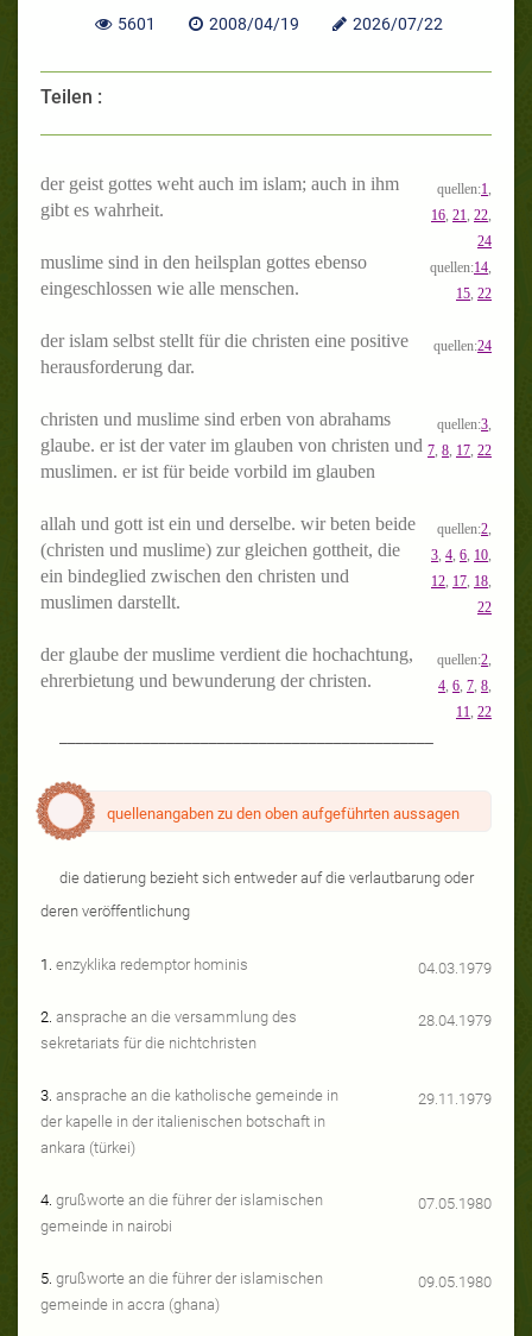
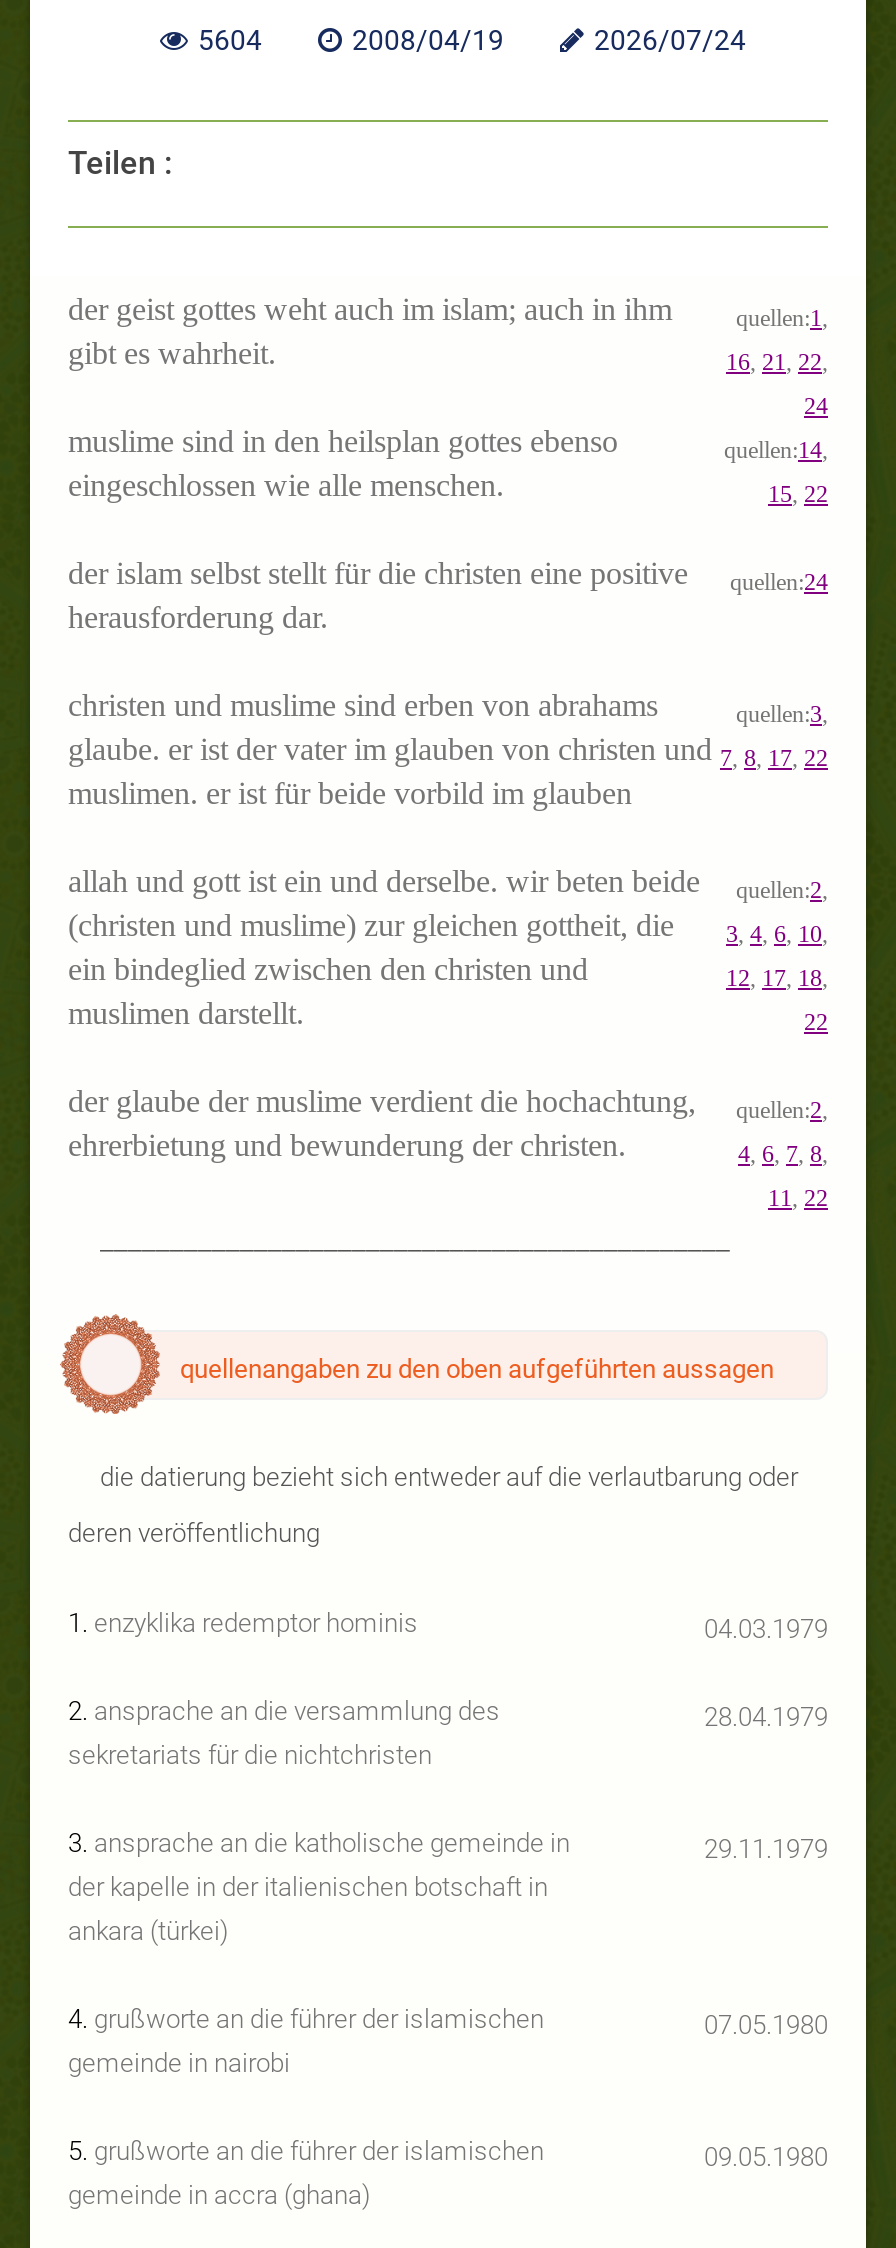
- 5601
+ 5604

- 2026/07/22
+ 2026/07/24
